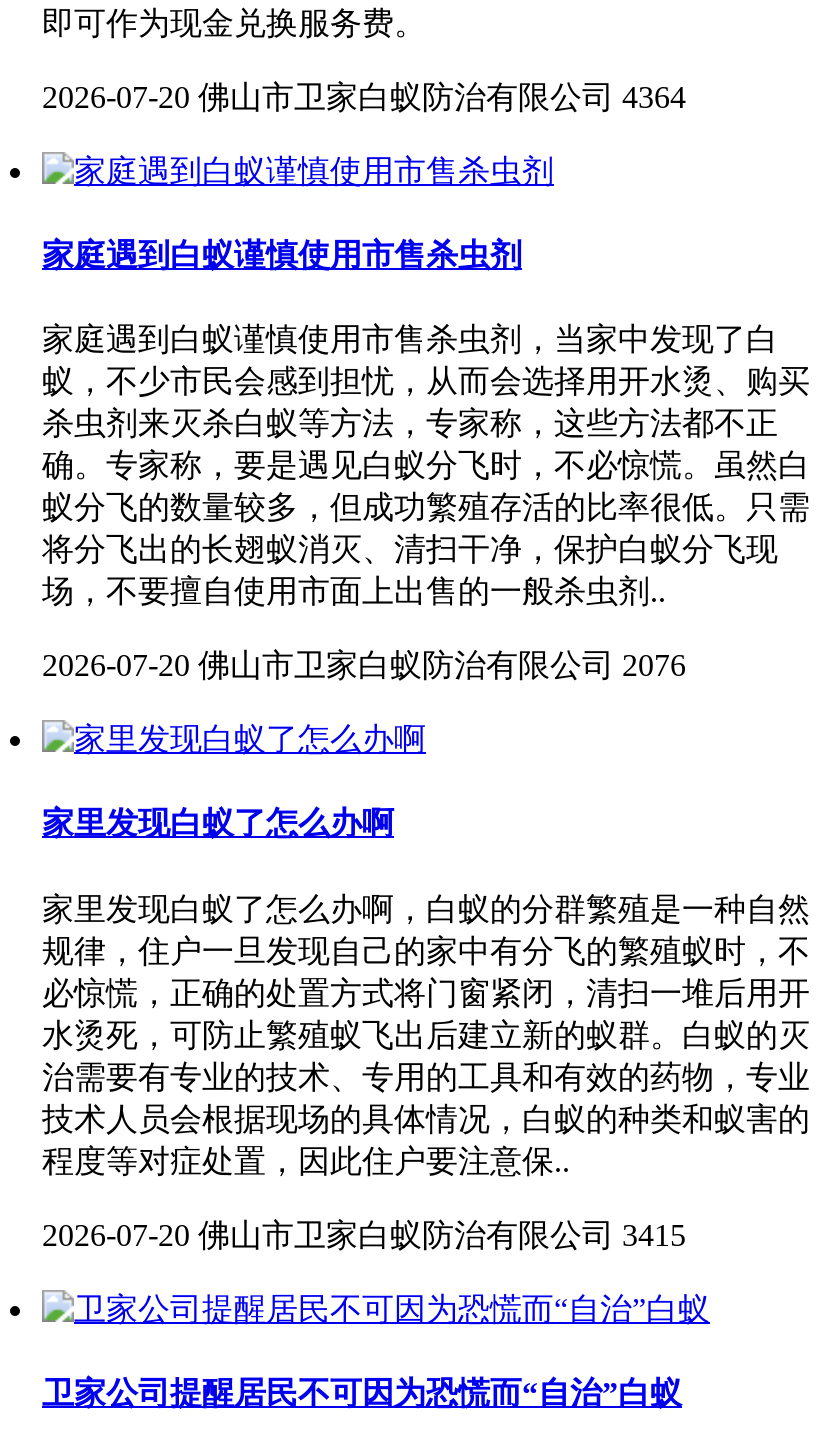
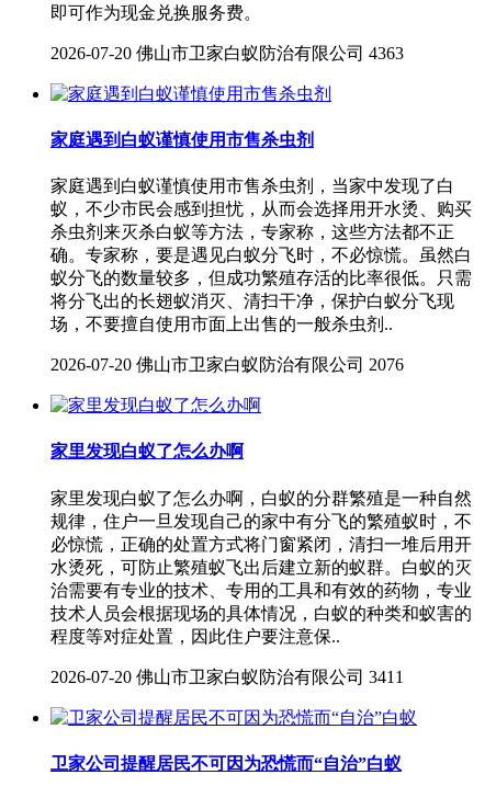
- 2026-07-20 佛山市卫家白蚁防治有限公司 4364
+ 2026-07-20 佛山市卫家白蚁防治有限公司 4363

- 2026-07-20 佛山市卫家白蚁防治有限公司 3415
+ 2026-07-20 佛山市卫家白蚁防治有限公司 3411
